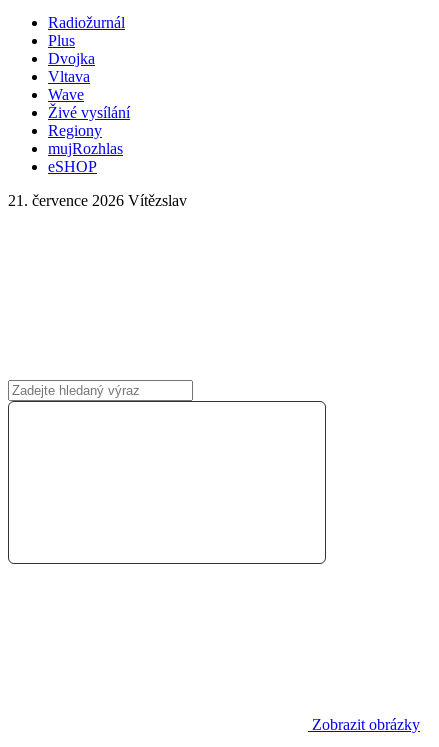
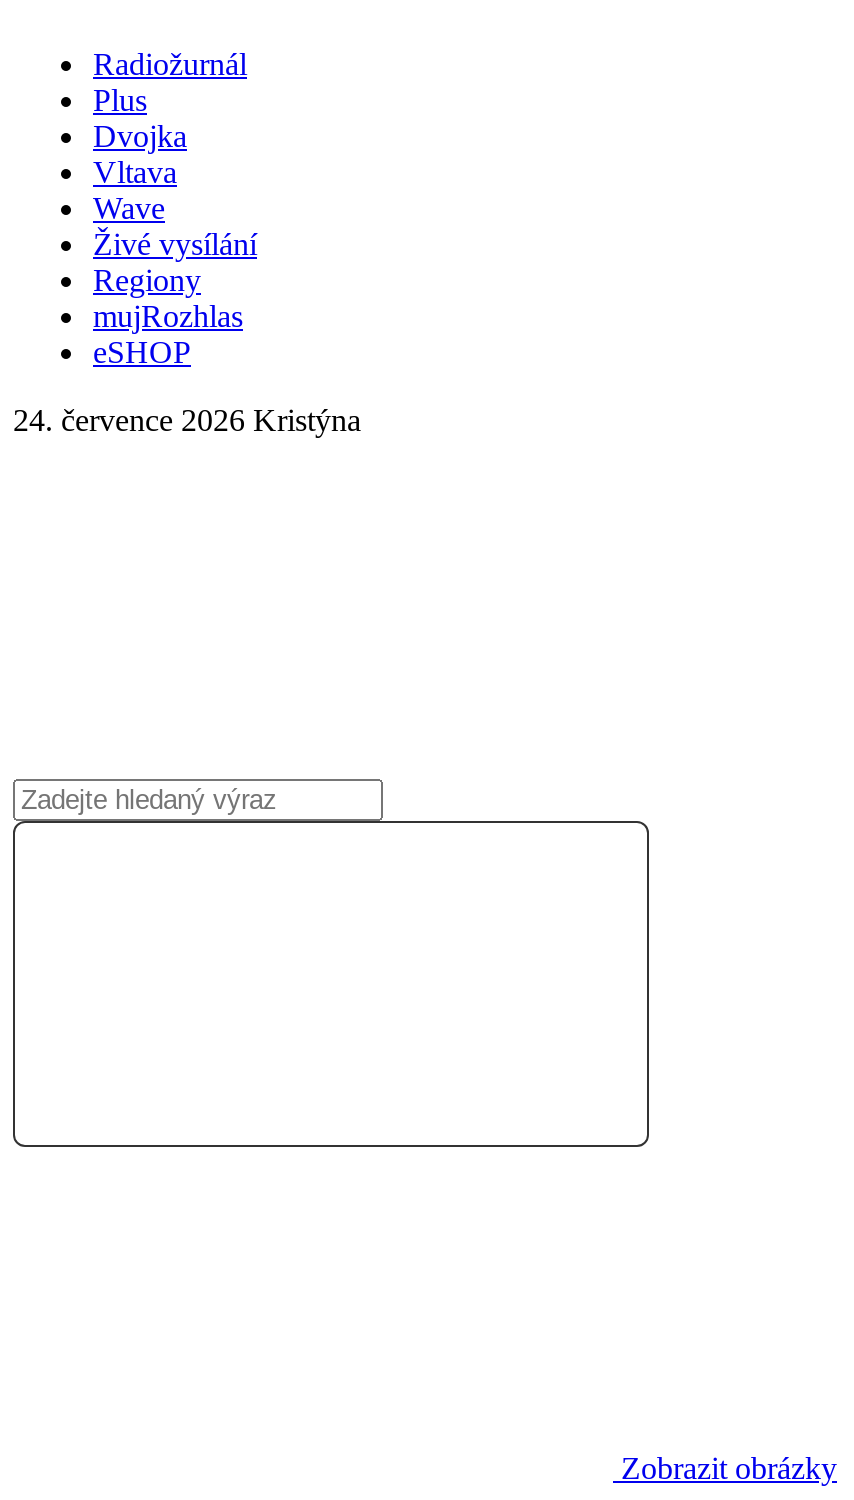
- 21. července 2026 Vítězslav
+ 24. července 2026 Kristýna
